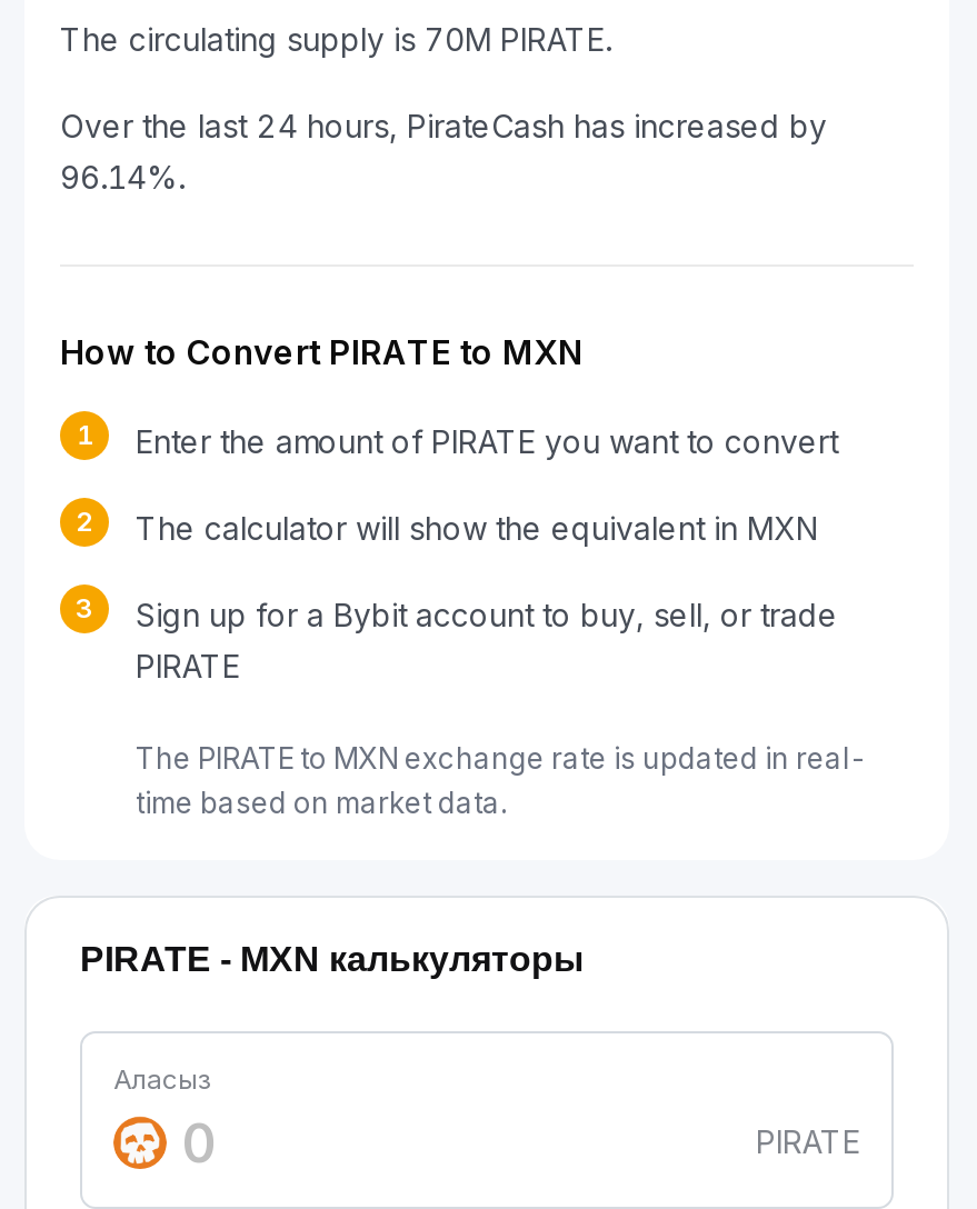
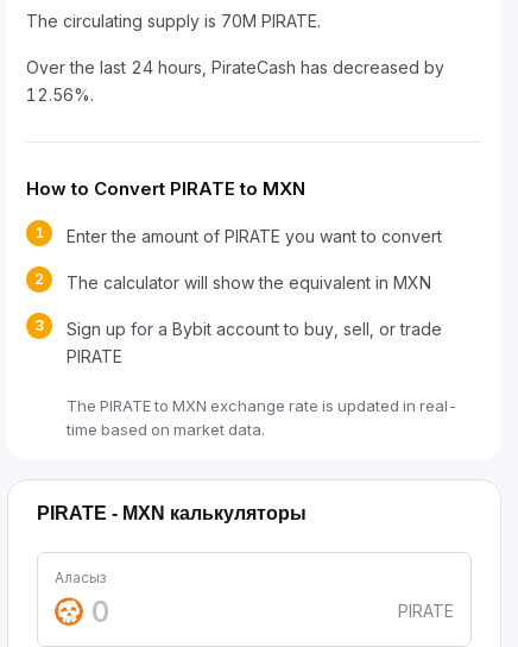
- Over the last 24 hours, PirateCash has increased by
+ Over the last 24 hours, PirateCash has decreased by

- 96.14%.
+ 12.56%.
